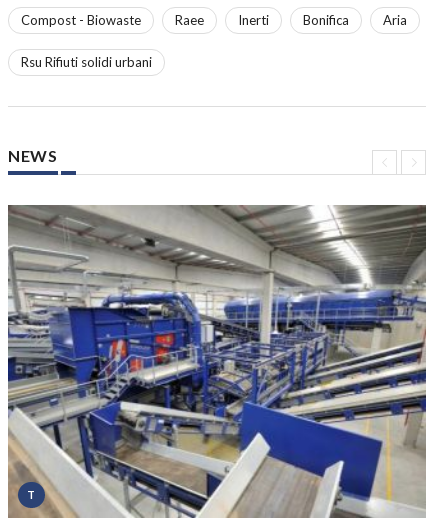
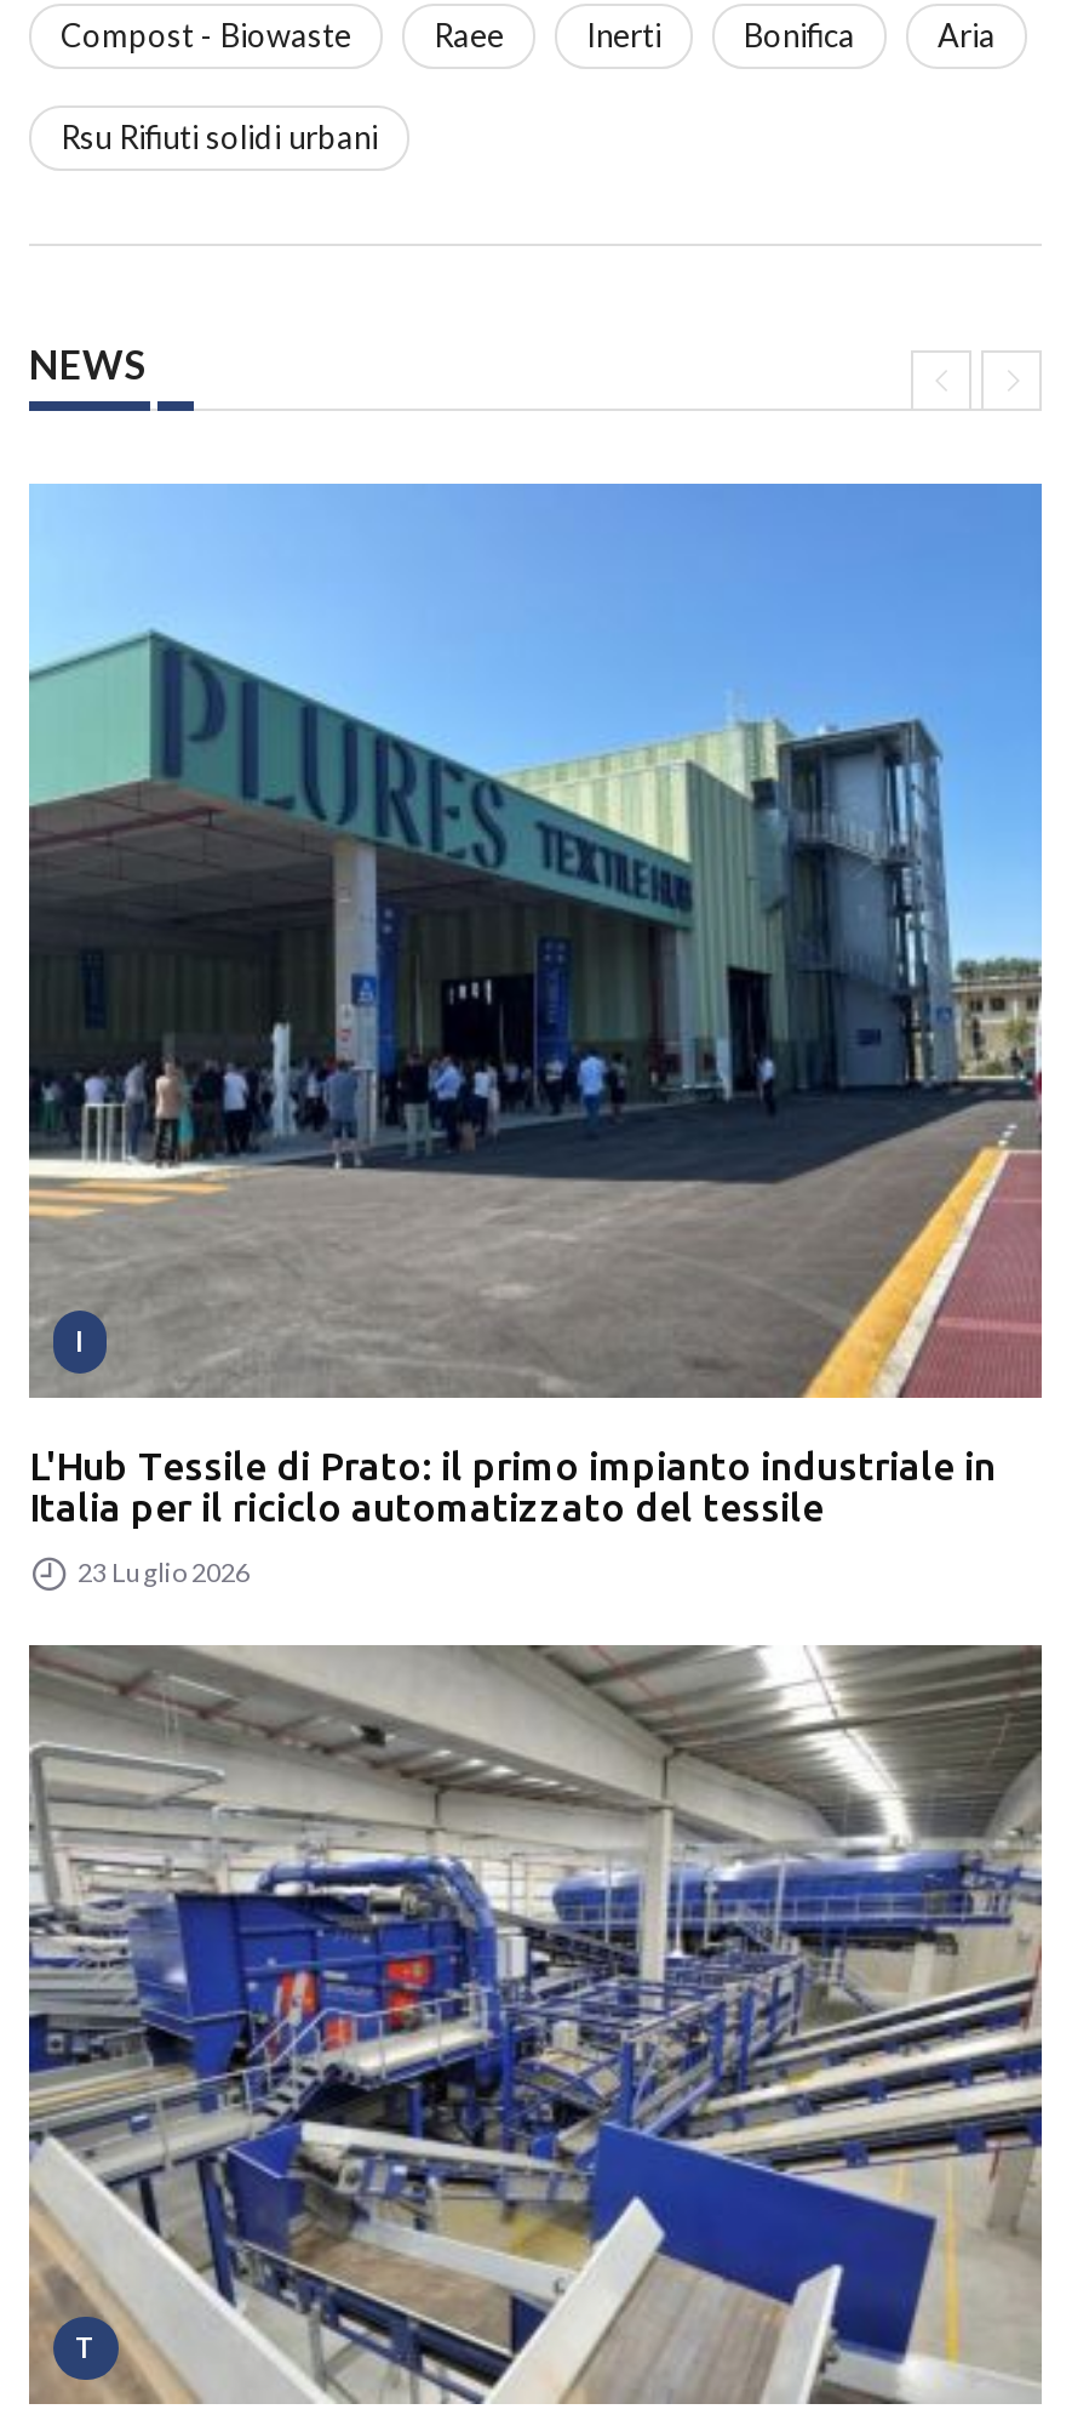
+ [image]
+ I
+ L'Hub Tessile di Prato: il primo impianto industriale in
+ Italia per il riciclo automatizzato del tessile
+ 23 Luglio 2026
